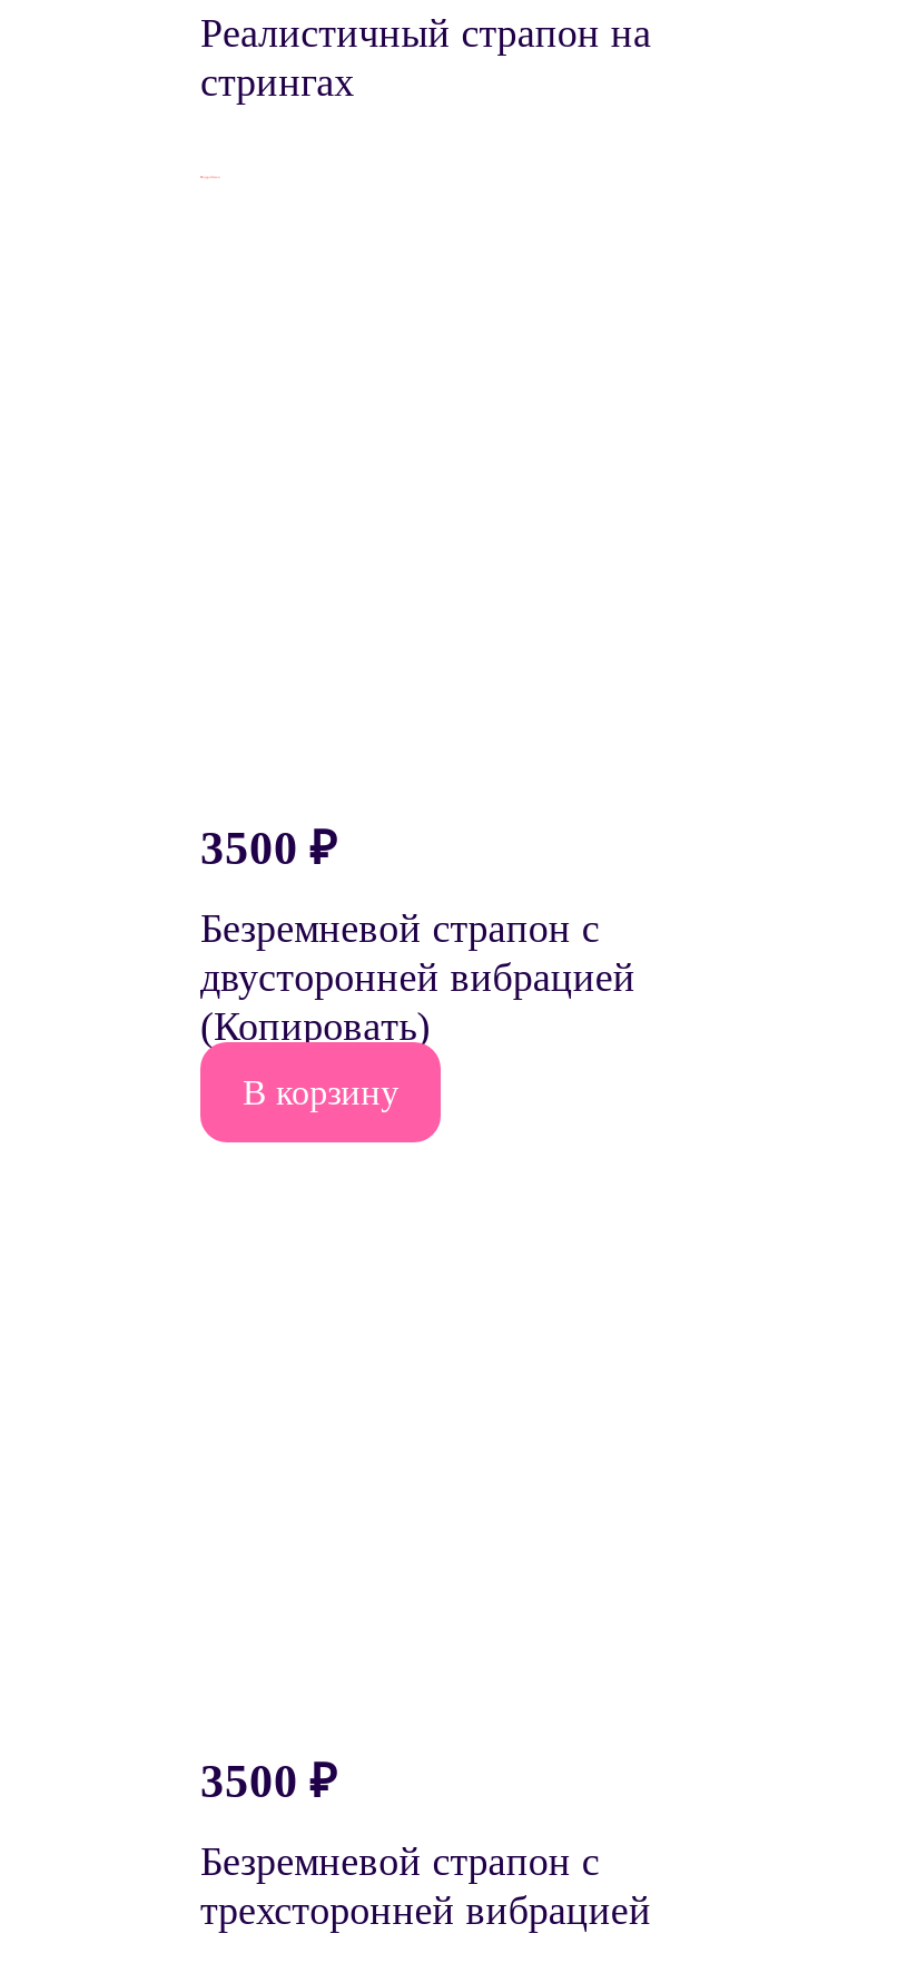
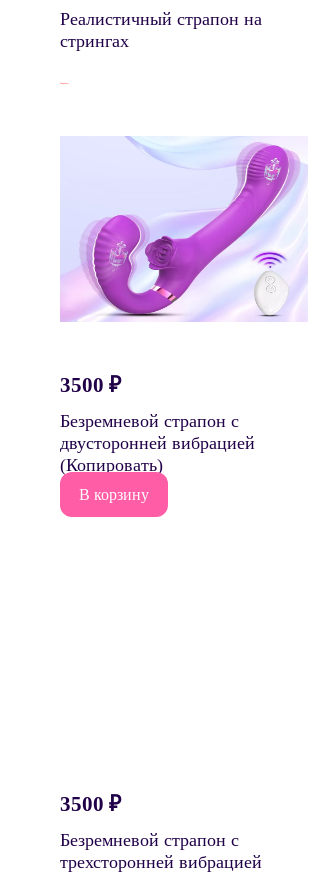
+ [image]
